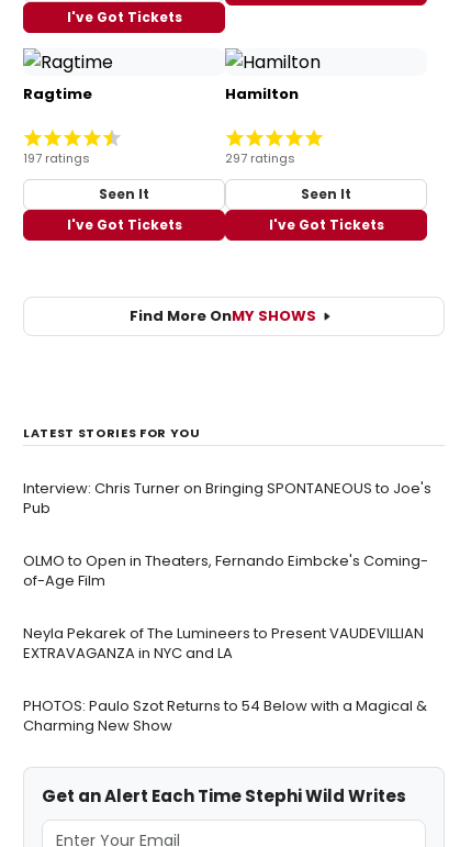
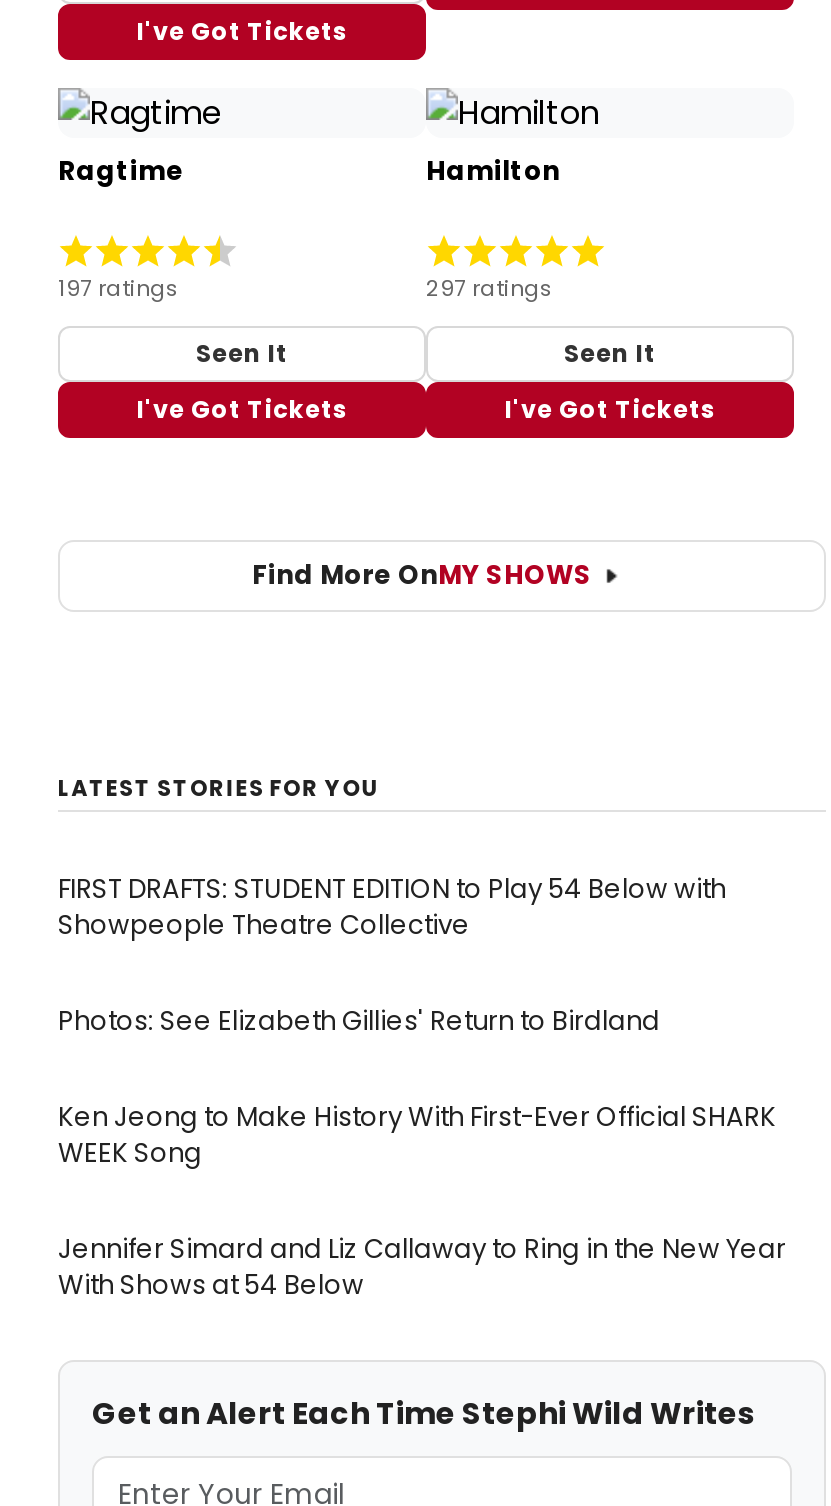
- Interview: Chris Turner on Bringing SPONTANEOUS to Joe's
- Pub
+ FIRST DRAFTS: STUDENT EDITION to Play 54 Below with
+ Showpeople Theatre Collective

- OLMO to Open in Theaters, Fernando Eimbcke's Coming-
- of-Age Film
+ Photos: See Elizabeth Gillies' Return to Birdland

- Neyla Pekarek of The Lumineers to Present VAUDEVILLIAN
- EXTRAVAGANZA in NYC and LA
+ Ken Jeong to Make History With First-Ever Official SHARK
+ WEEK Song

- PHOTOS: Paulo Szot Returns to 54 Below with a Magical &
- Charming New Show
+ Jennifer Simard and Liz Callaway to Ring in the New Year
+ With Shows at 54 Below
